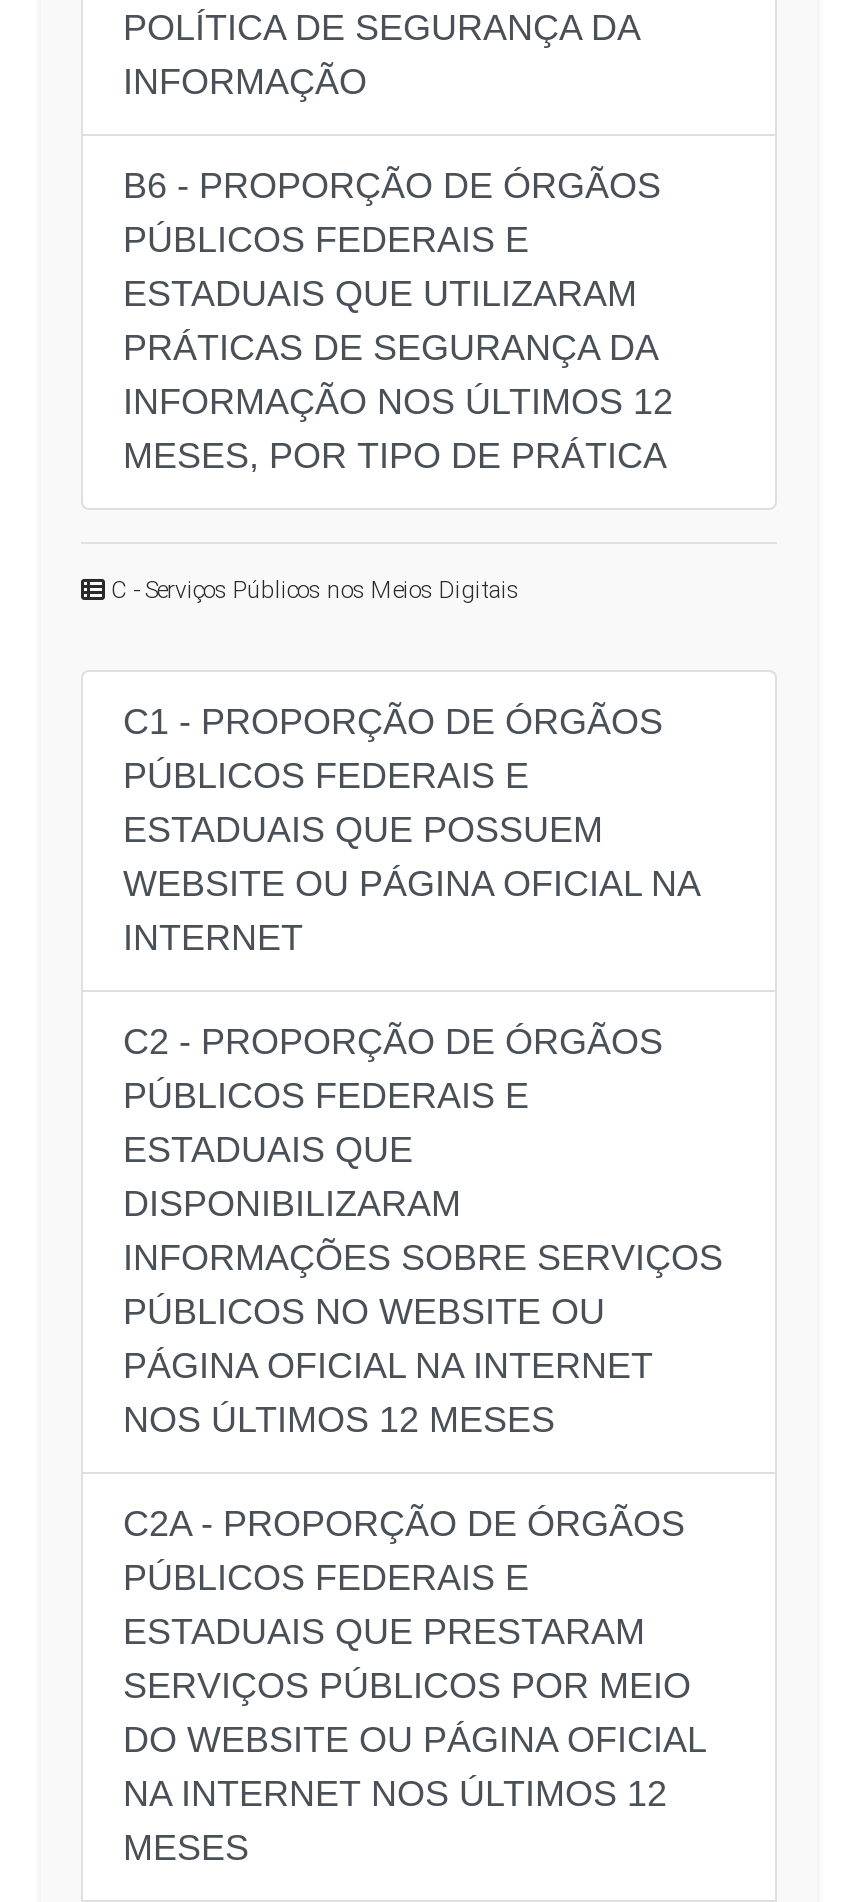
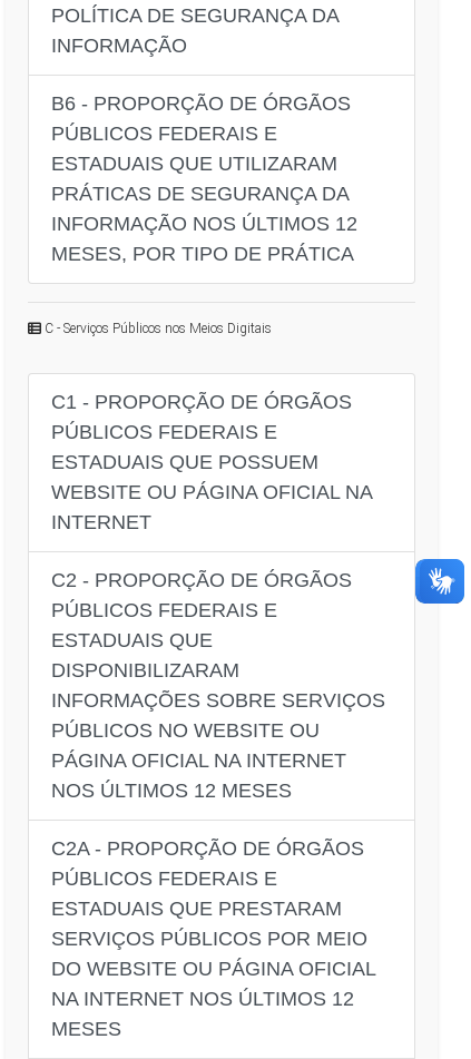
+ [image]
